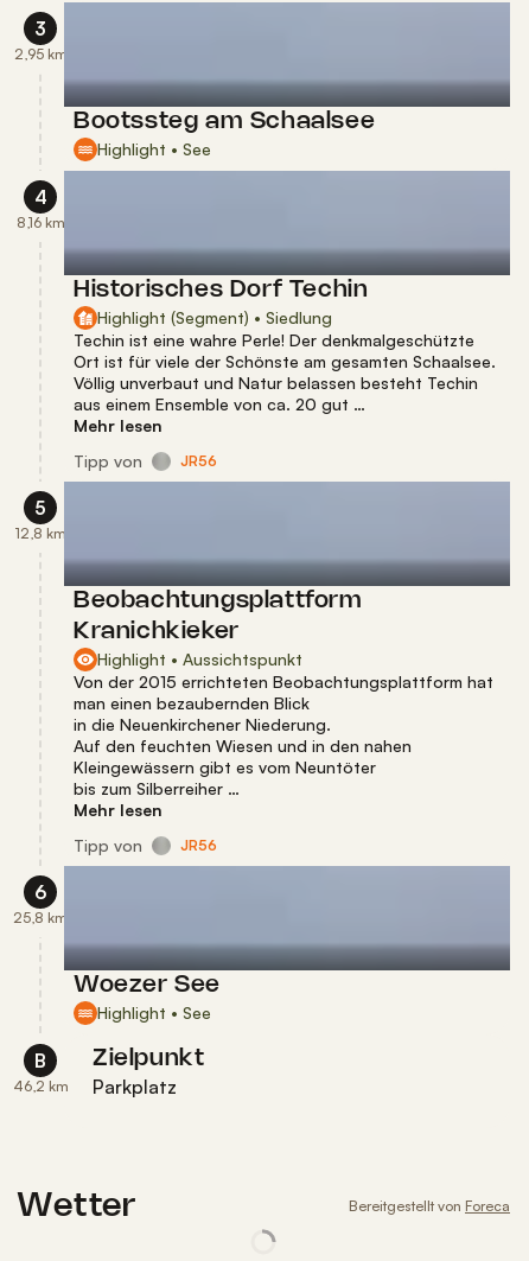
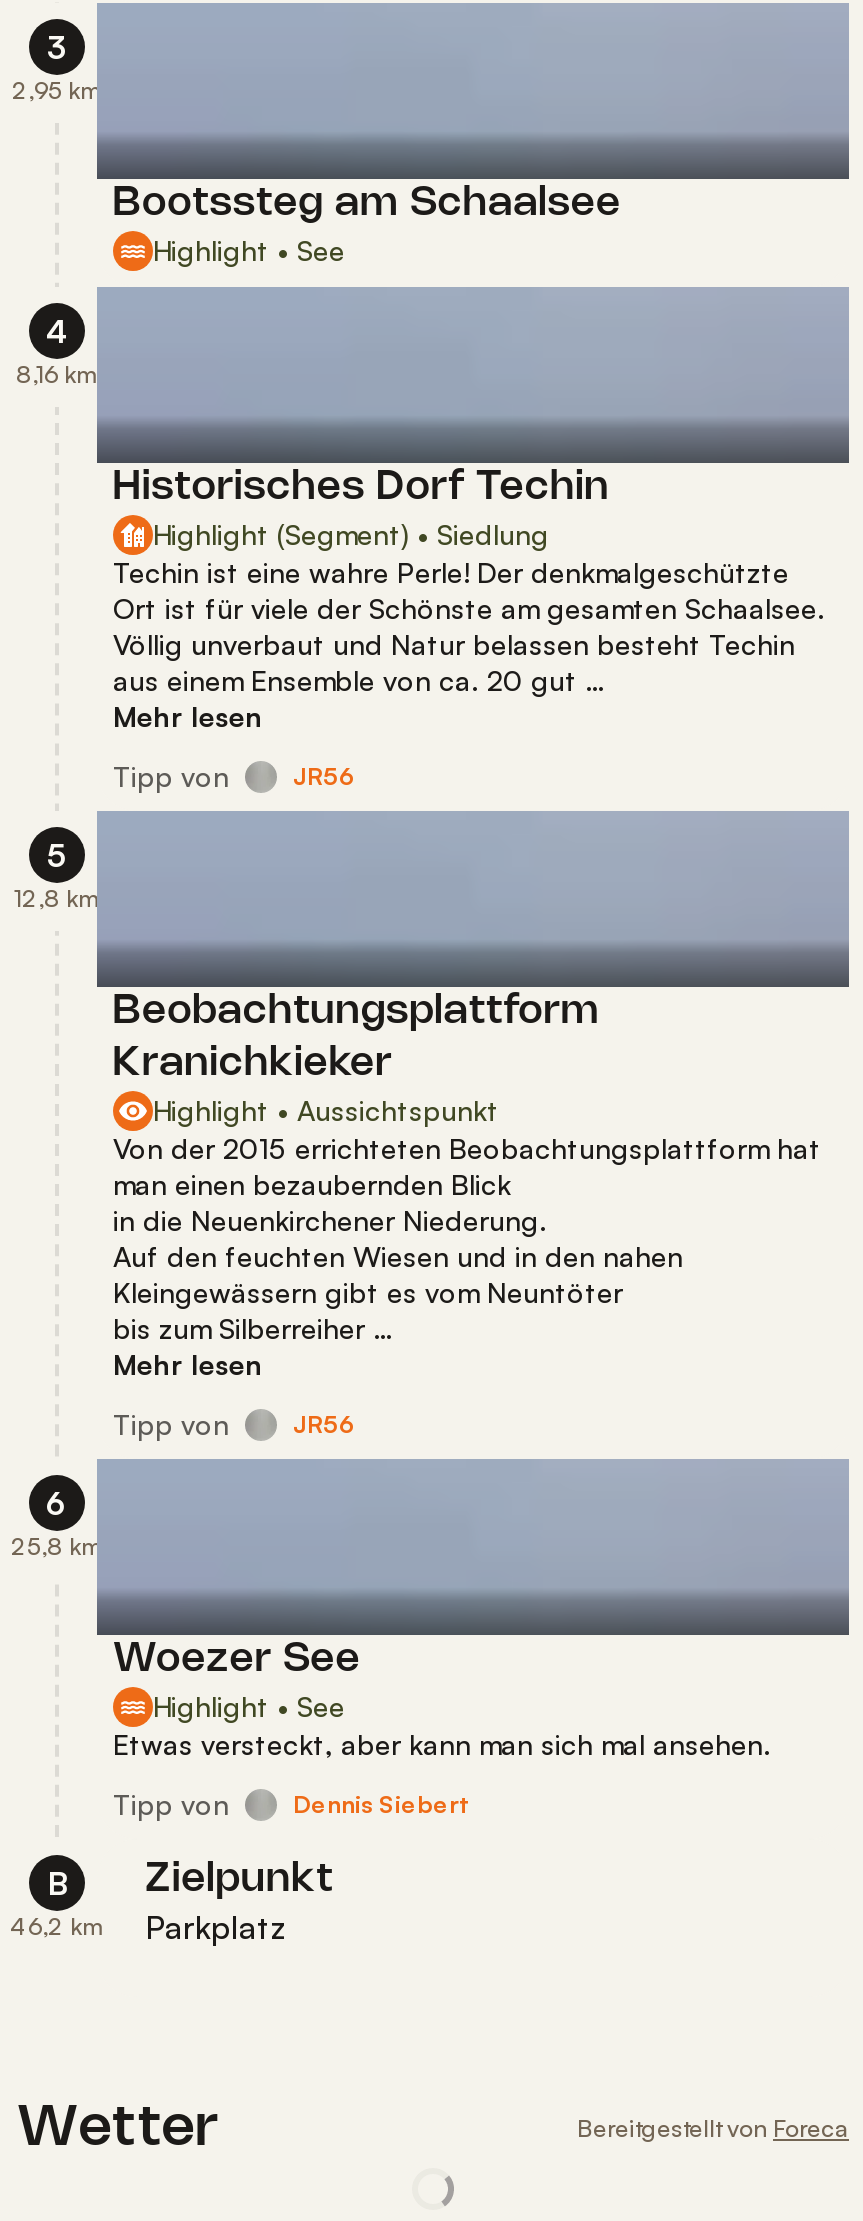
+ Etwas versteckt, aber kann man sich mal ansehen.
+ Tipp von
+ Dennis Siebert
